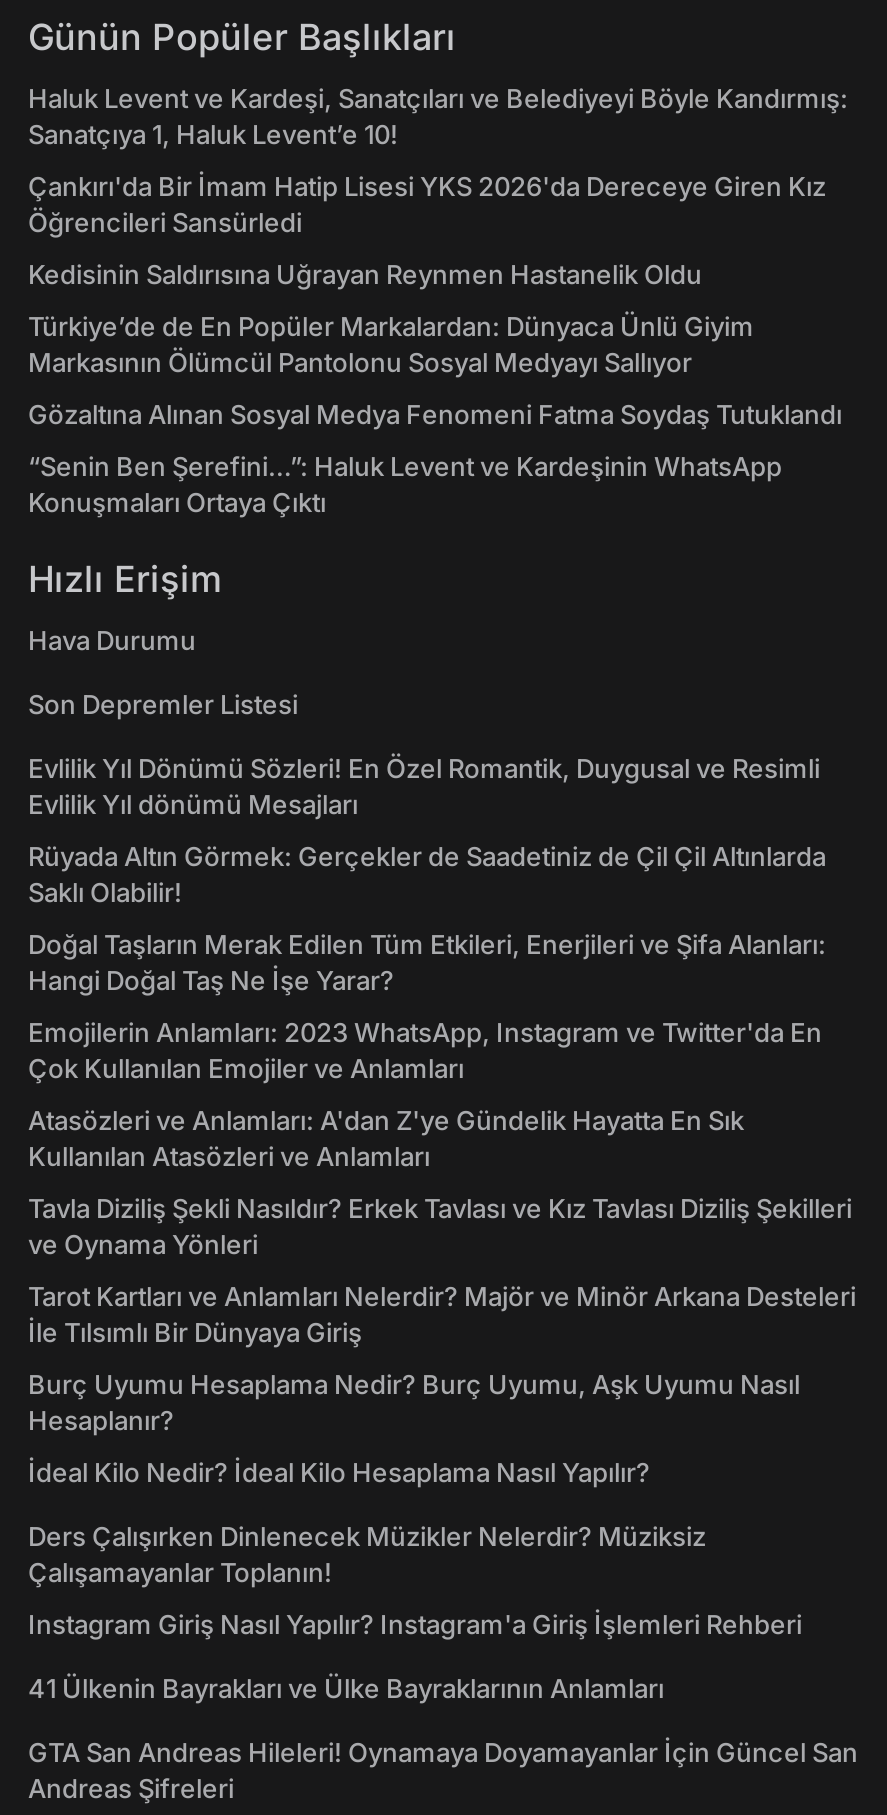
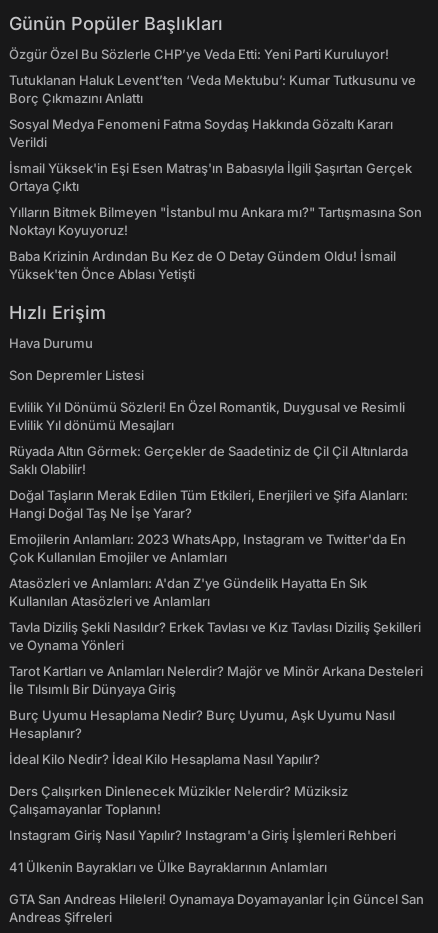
- Haluk Levent ve Kardeşi, Sanatçıları ve Belediyeyi Böyle Kandırmış:
- Sanatçıya 1, Haluk Levent’e 10!
+ Özgür Özel Bu Sözlerle CHP’ye Veda Etti: Yeni Parti Kuruluyor!

- Çankırı'da Bir İmam Hatip Lisesi YKS 2026'da Dereceye Giren Kız
- Öğrencileri Sansürledi
+ Tutuklanan Haluk Levent’ten ‘Veda Mektubu’: Kumar Tutkusunu ve
+ Borç Çıkmazını Anlattı

- Kedisinin Saldırısına Uğrayan Reynmen Hastanelik Oldu
+ Sosyal Medya Fenomeni Fatma Soydaş Hakkında Gözaltı Kararı
+ Verildi

- Türkiye’de de En Popüler Markalardan: Dünyaca Ünlü Giyim
- Markasının Ölümcül Pantolonu Sosyal Medyayı Sallıyor
+ İsmail Yüksek'in Eşi Esen Matraş'ın Babasıyla İlgili Şaşırtan Gerçek
+ Ortaya Çıktı

- Gözaltına Alınan Sosyal Medya Fenomeni Fatma Soydaş Tutuklandı
+ Yılların Bitmek Bilmeyen "İstanbul mu Ankara mı?" Tartışmasına Son
+ Noktayı Koyuyoruz!

- “Senin Ben Şerefini…”: Haluk Levent ve Kardeşinin WhatsApp
- Konuşmaları Ortaya Çıktı
+ Baba Krizinin Ardından Bu Kez de O Detay Gündem Oldu! İsmail
+ Yüksek'ten Önce Ablası Yetişti
